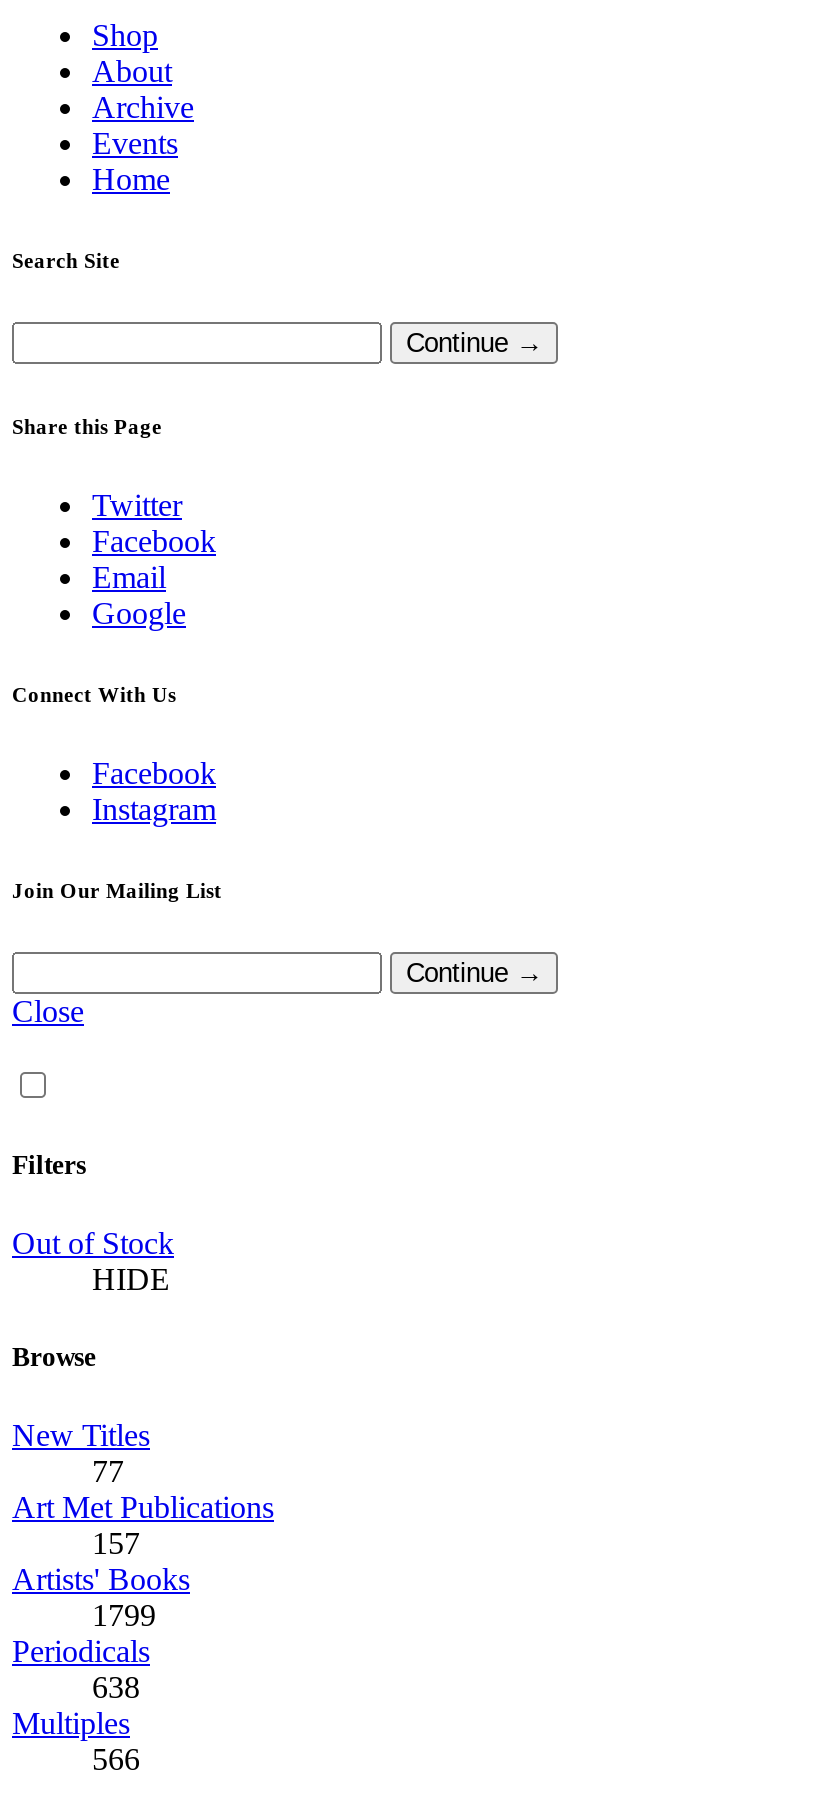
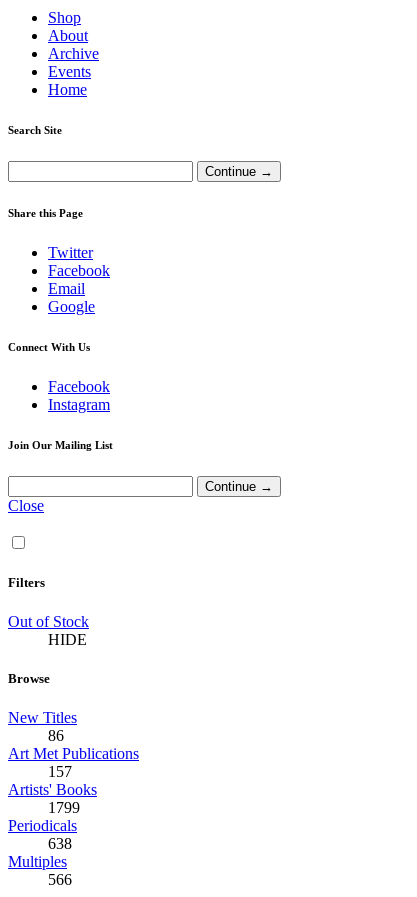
- 77
+ 86
